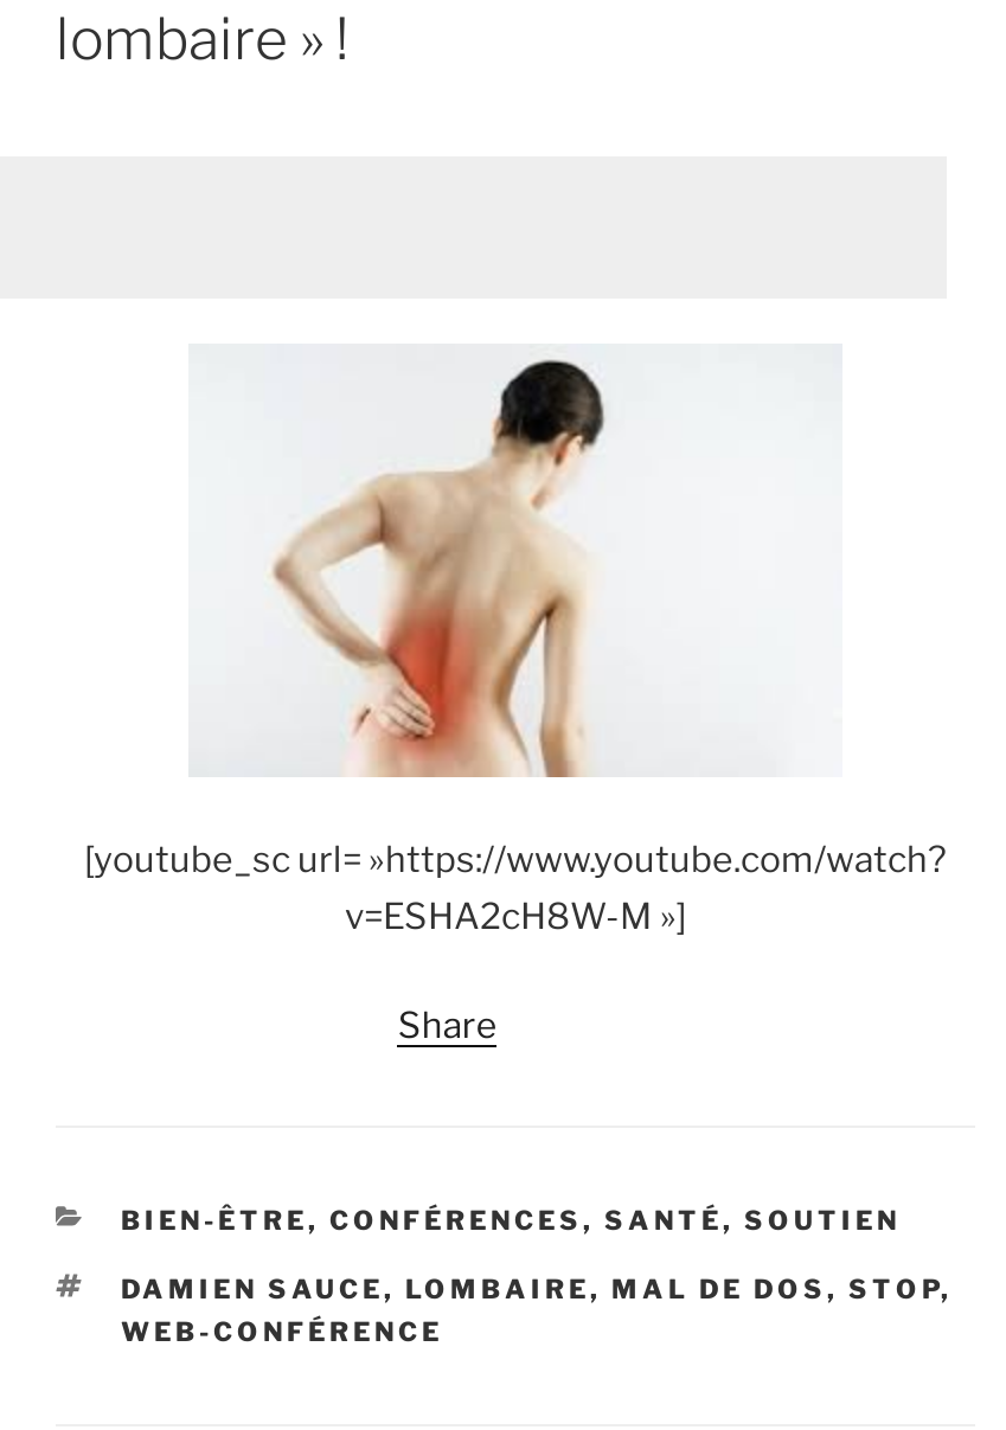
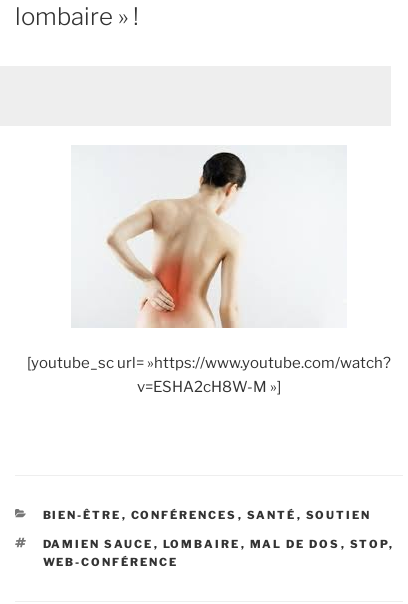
- Share
